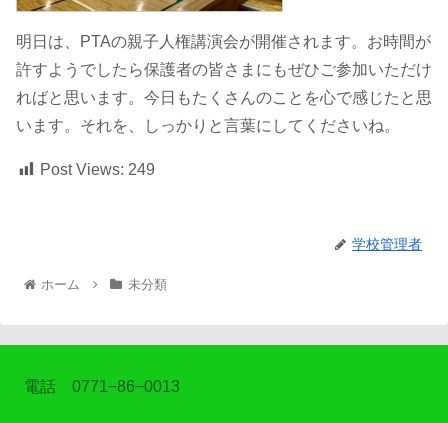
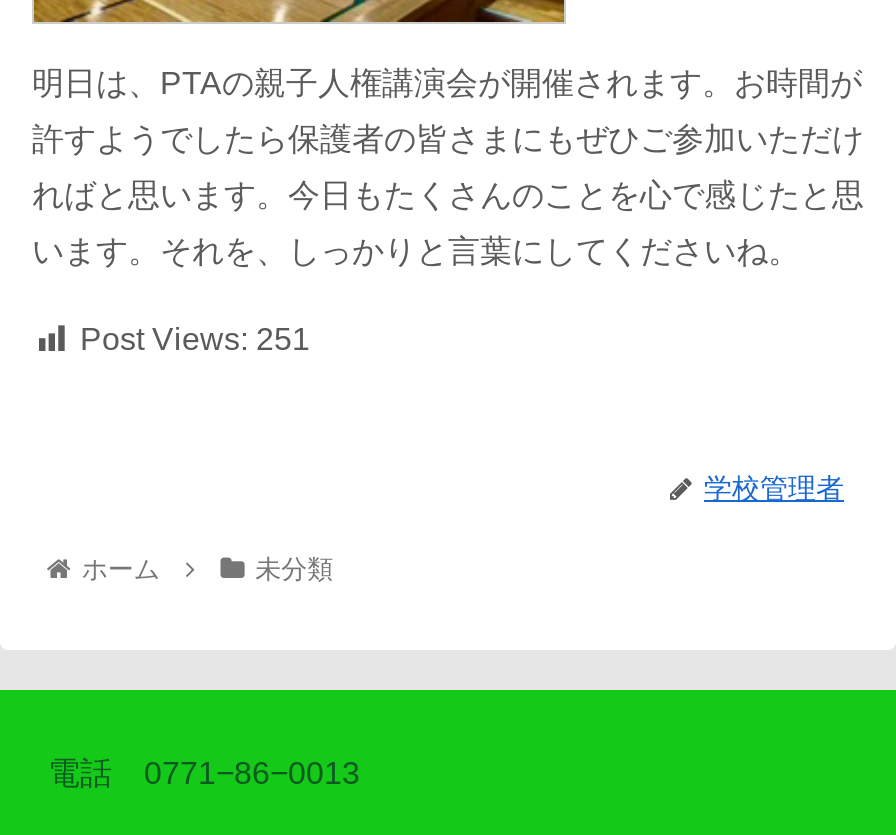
- Post Views: 249
+ Post Views: 251
